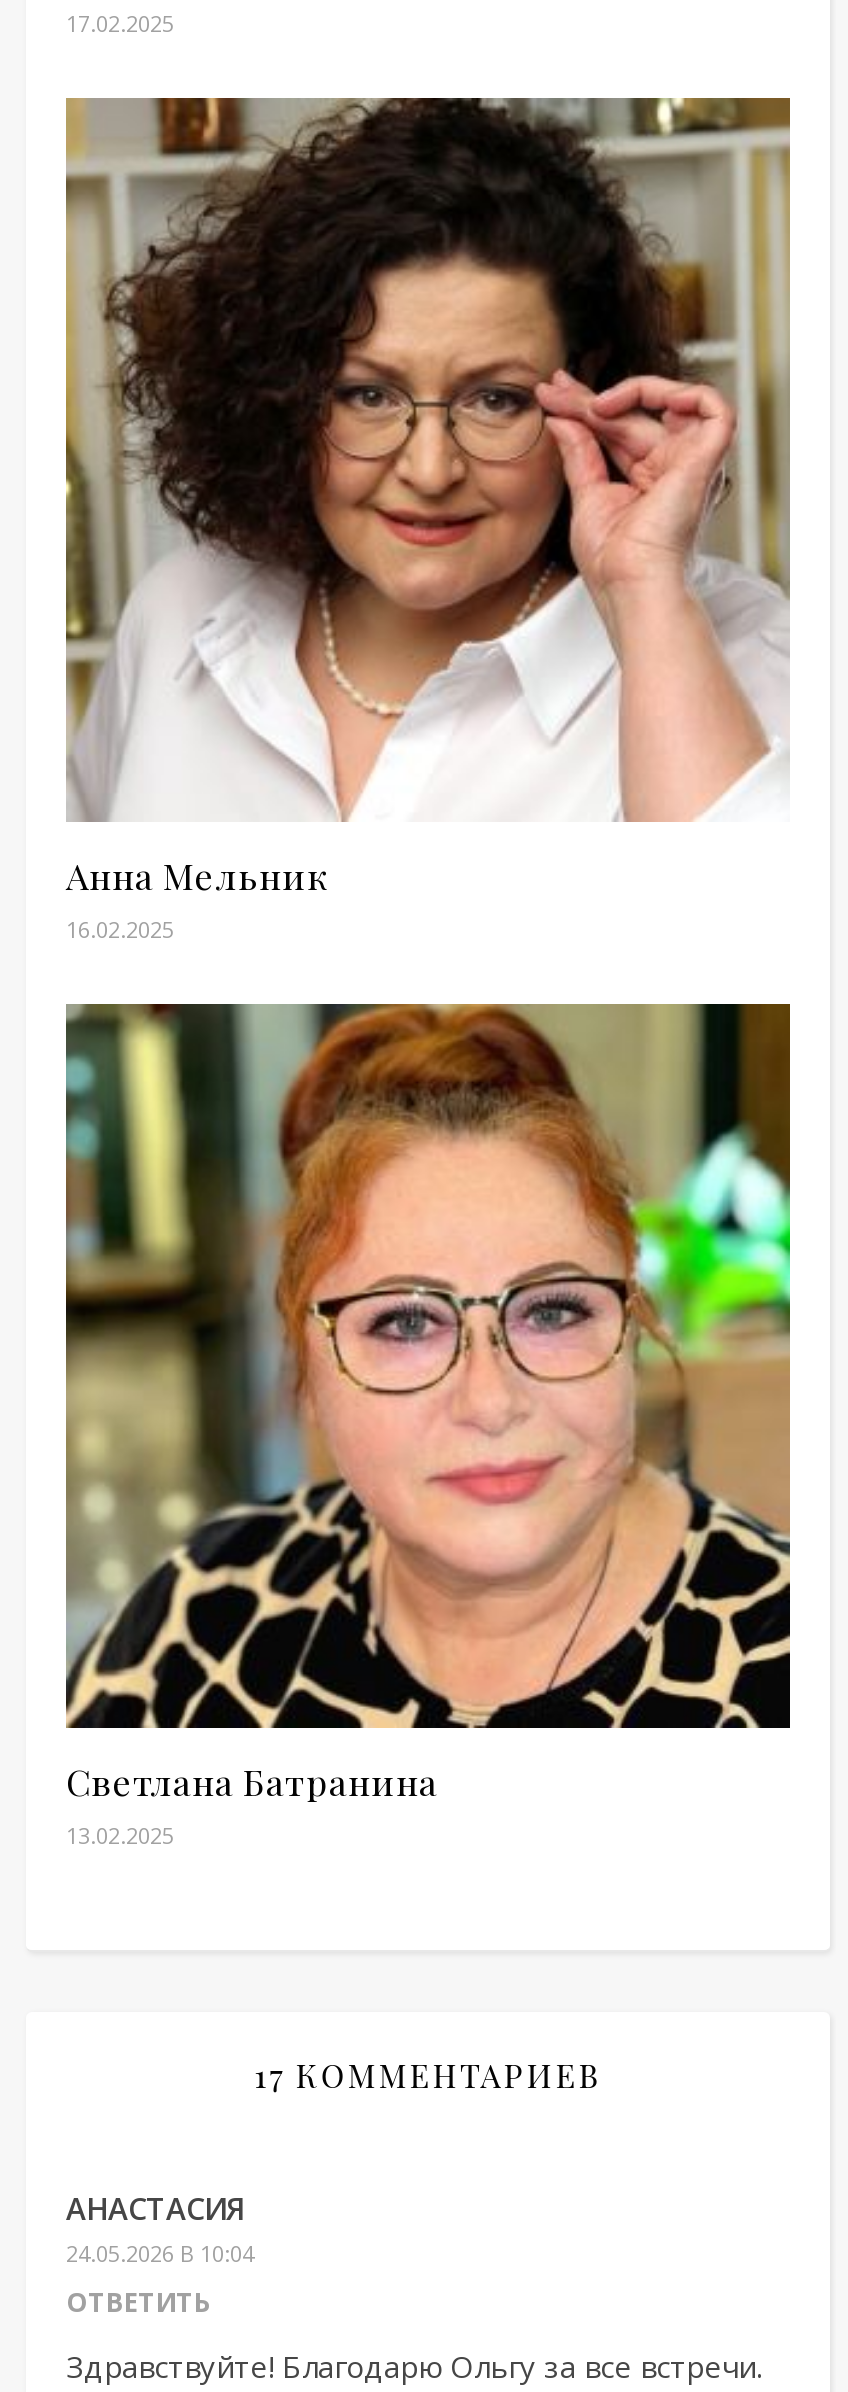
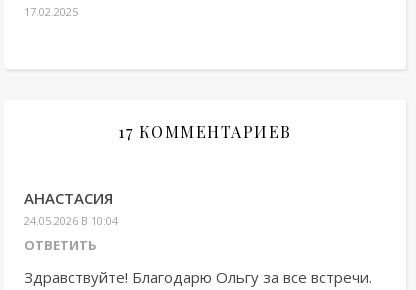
- [image]
- Анна Мельник
- 16.02.2025

- [image]
- Светлана Батранина
- 13.02.2025
